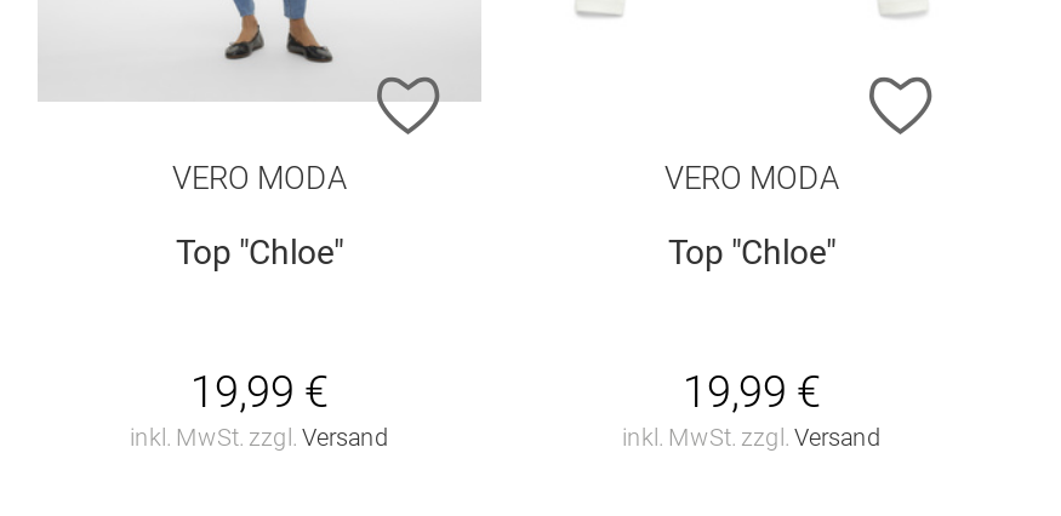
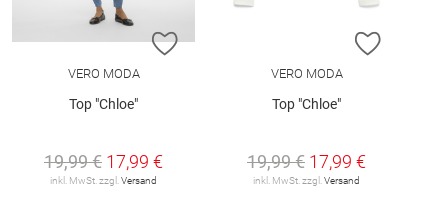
- 19,99 €
+ 19,99 € 17,99 €

- 19,99 €
+ 19,99 € 17,99 €
